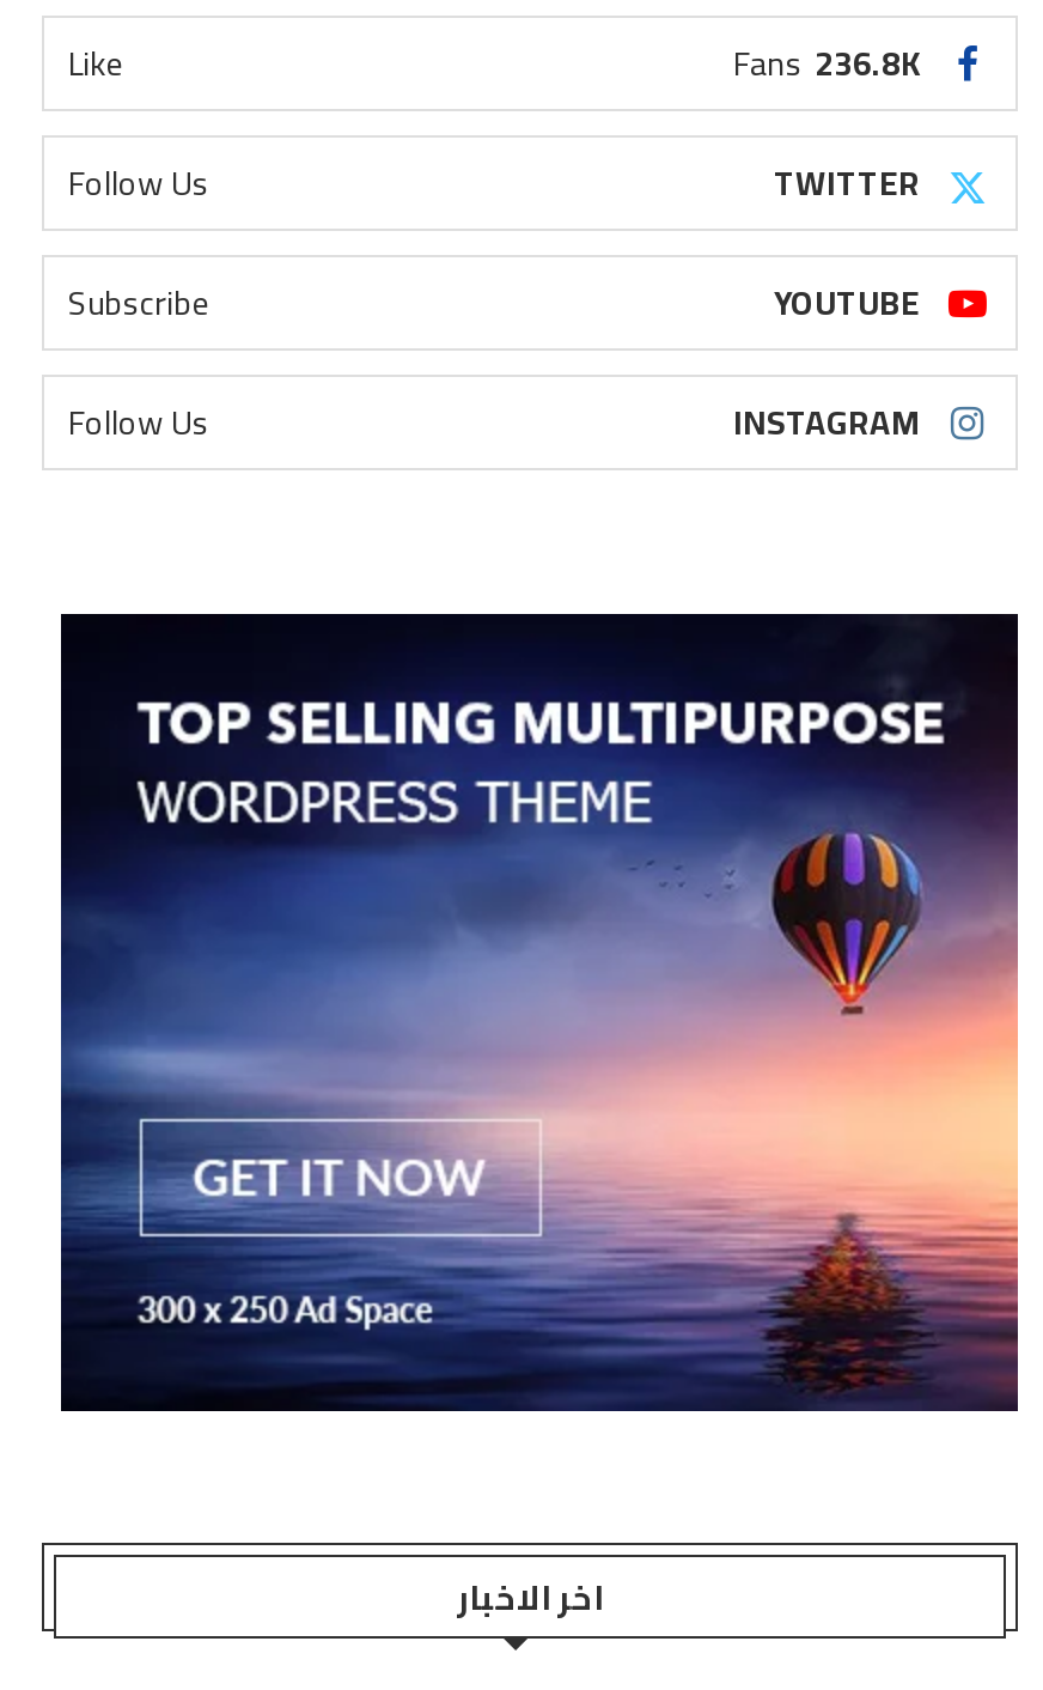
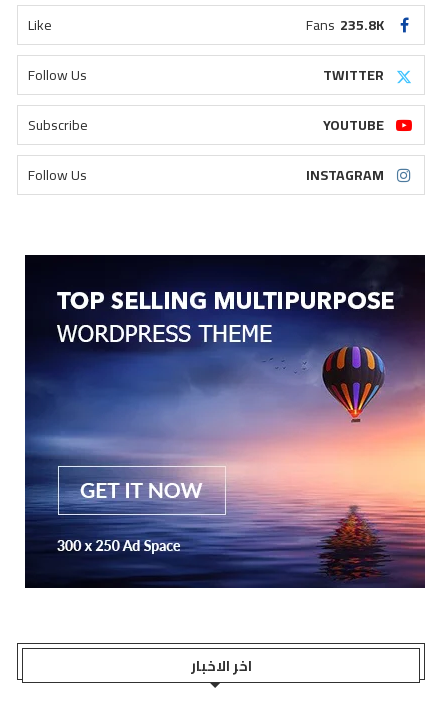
- Fans 236.8K
+ Fans 235.8K
